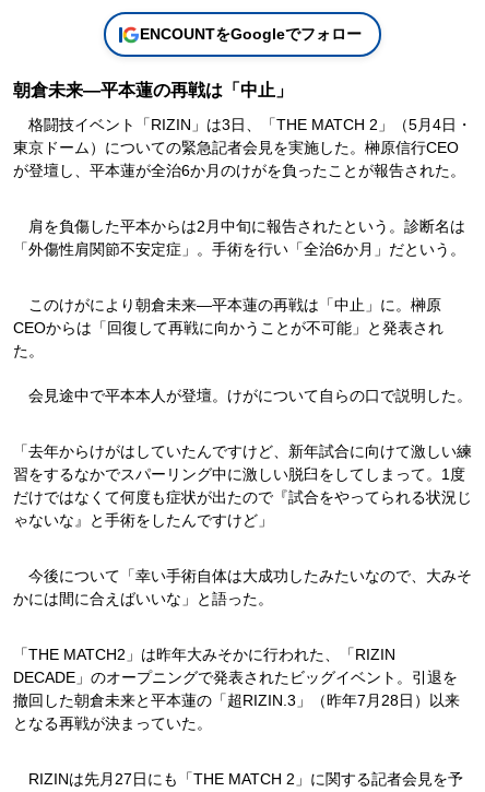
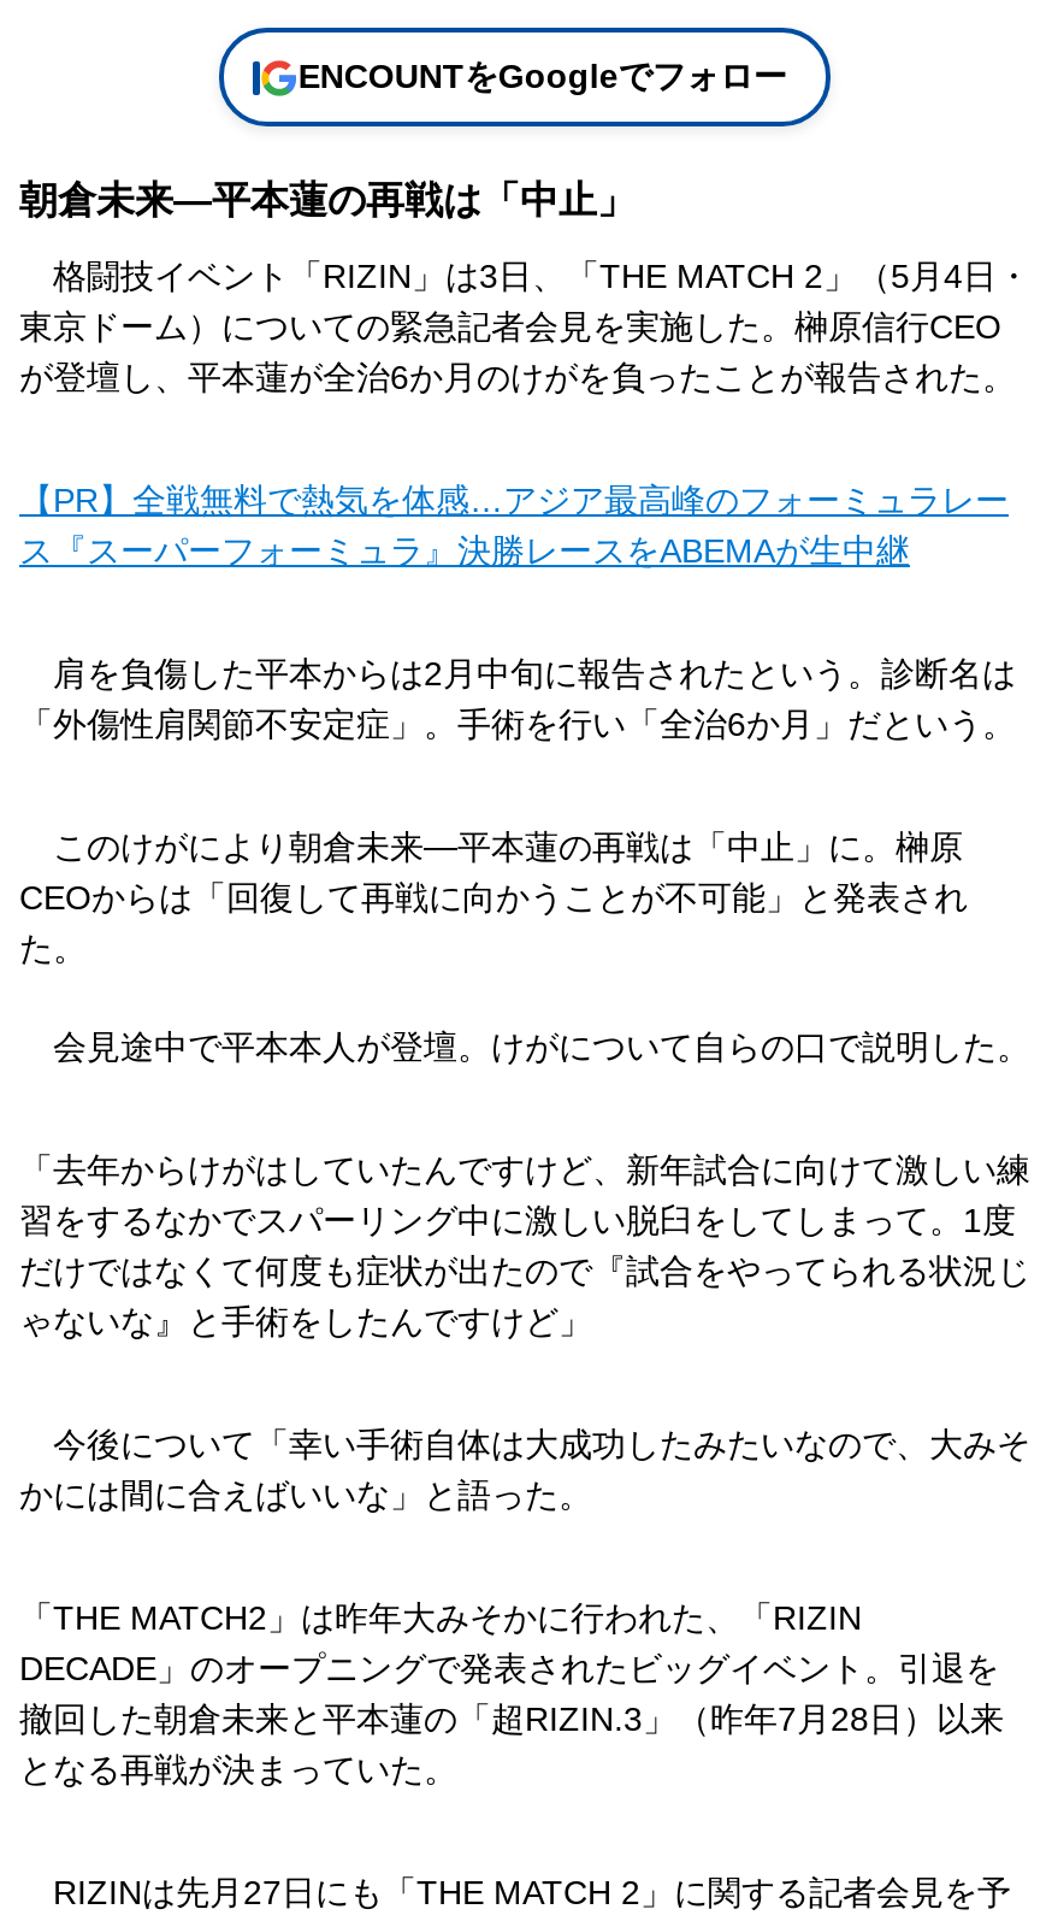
+ 【PR】全戦無料で熱気を体感…アジア最高峰のフォーミュラレー
+ ス『スーパーフォーミュラ』決勝レースをABEMAが生中継
